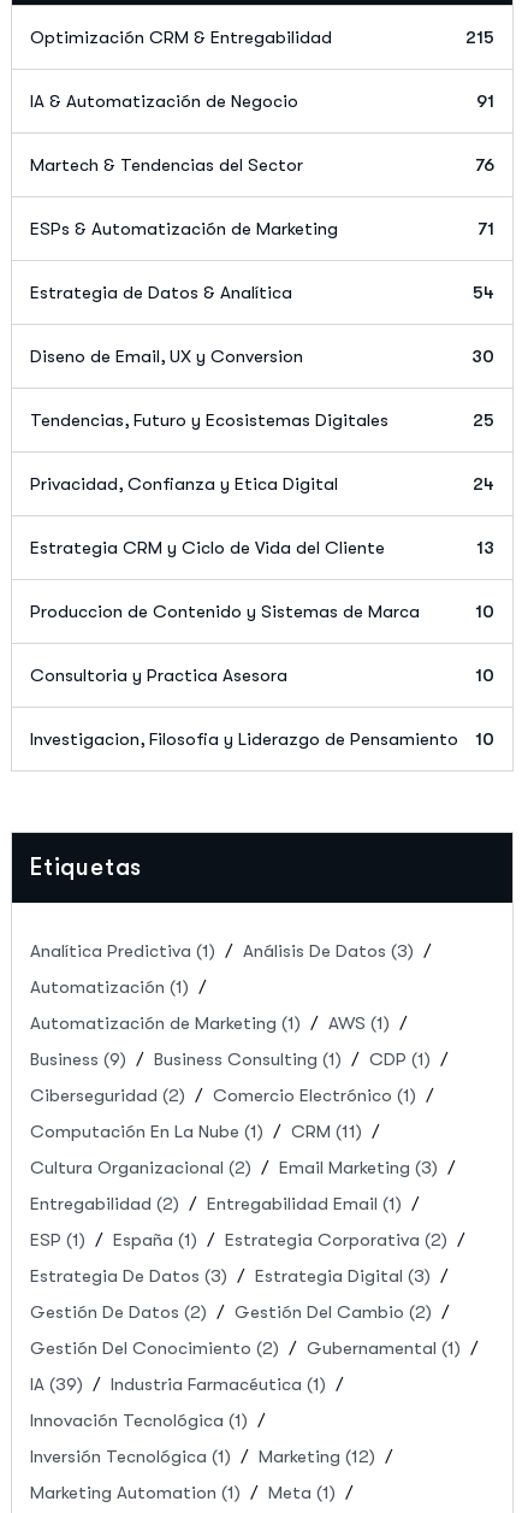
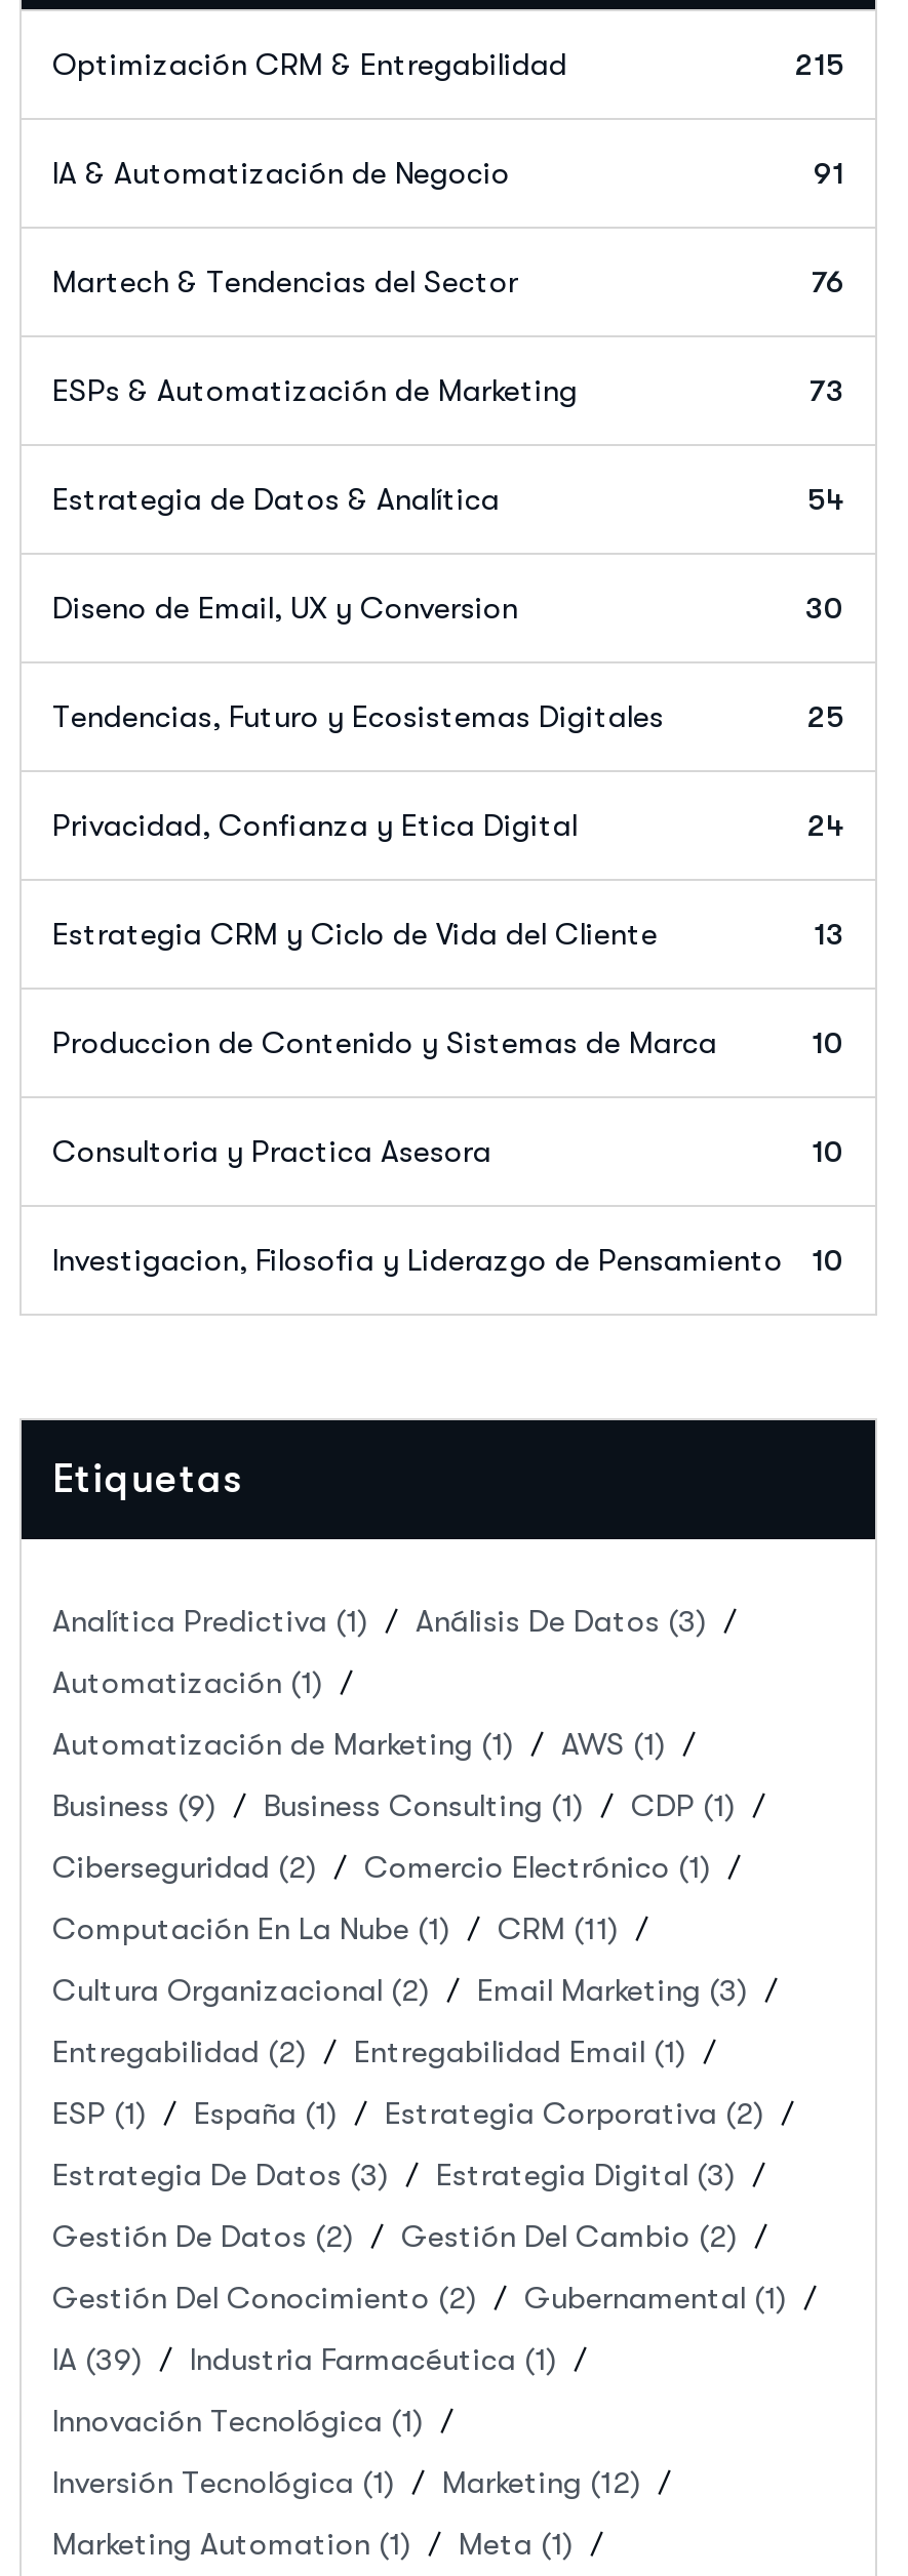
- 71
+ 73
